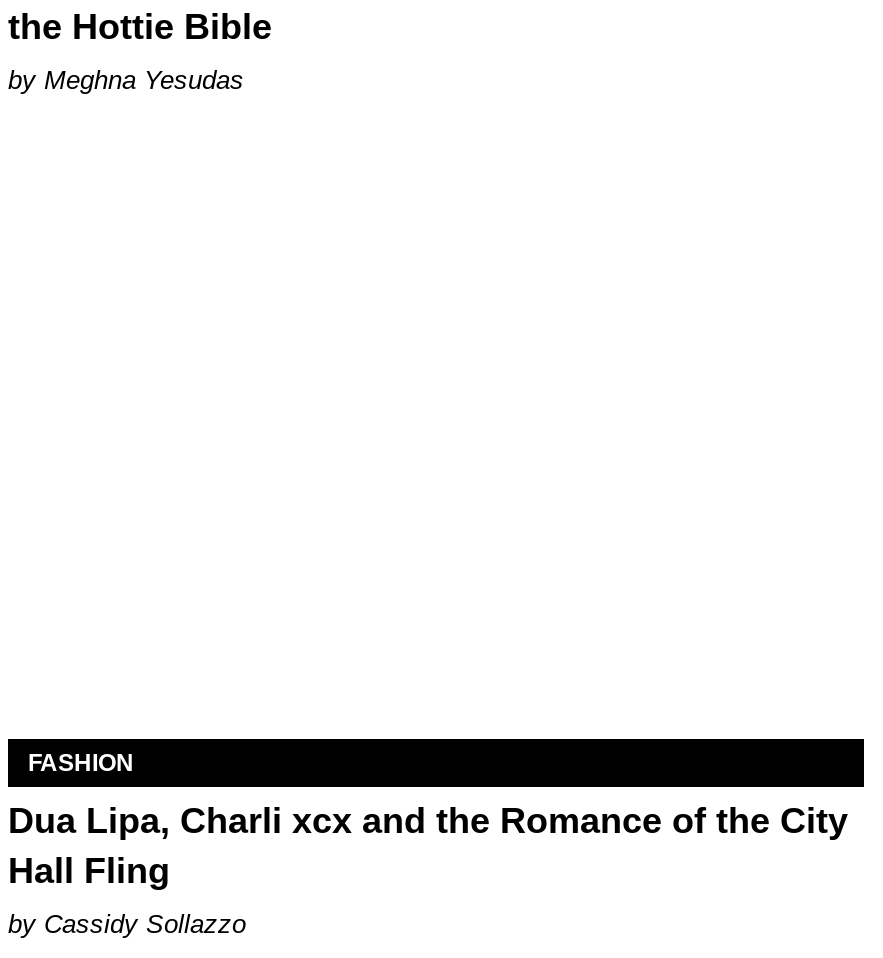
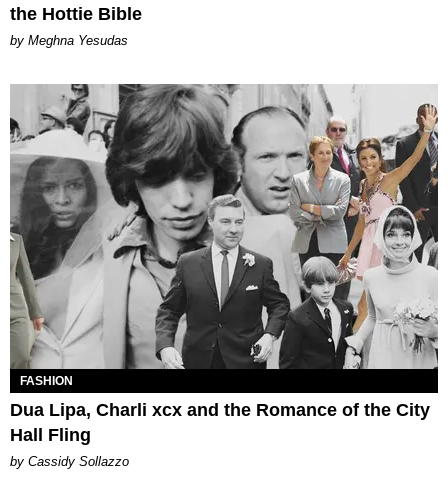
+ [image]
